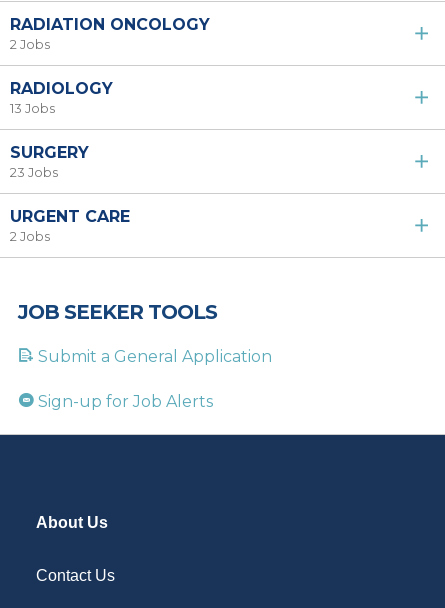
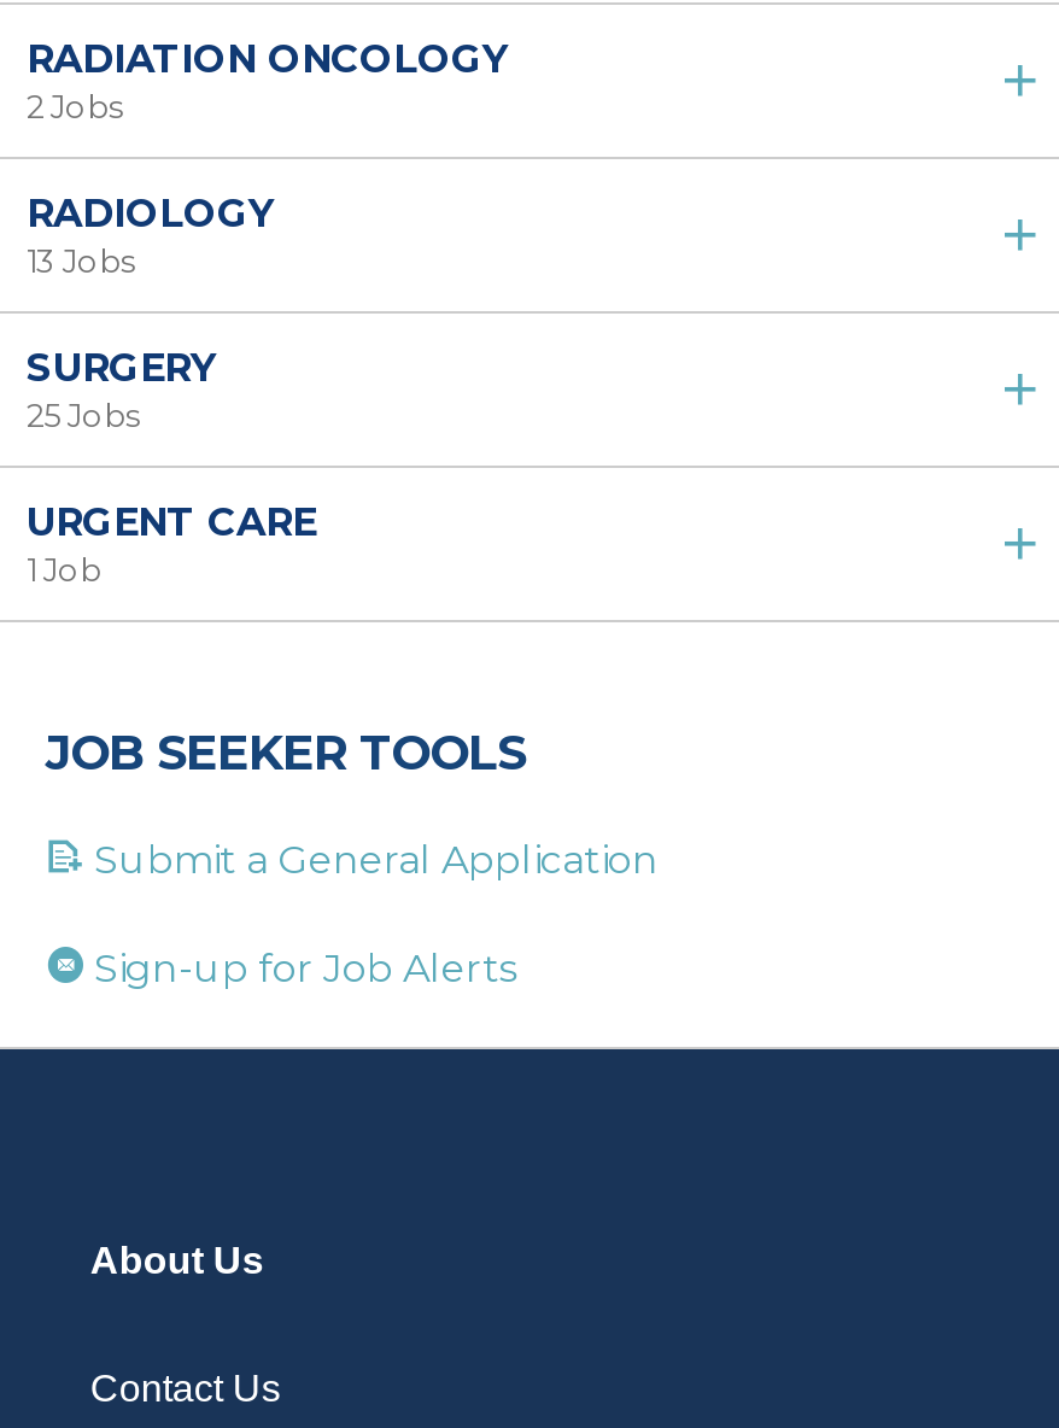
- 23 Jobs
+ 25 Jobs

- 2 Jobs
+ 1 Job
